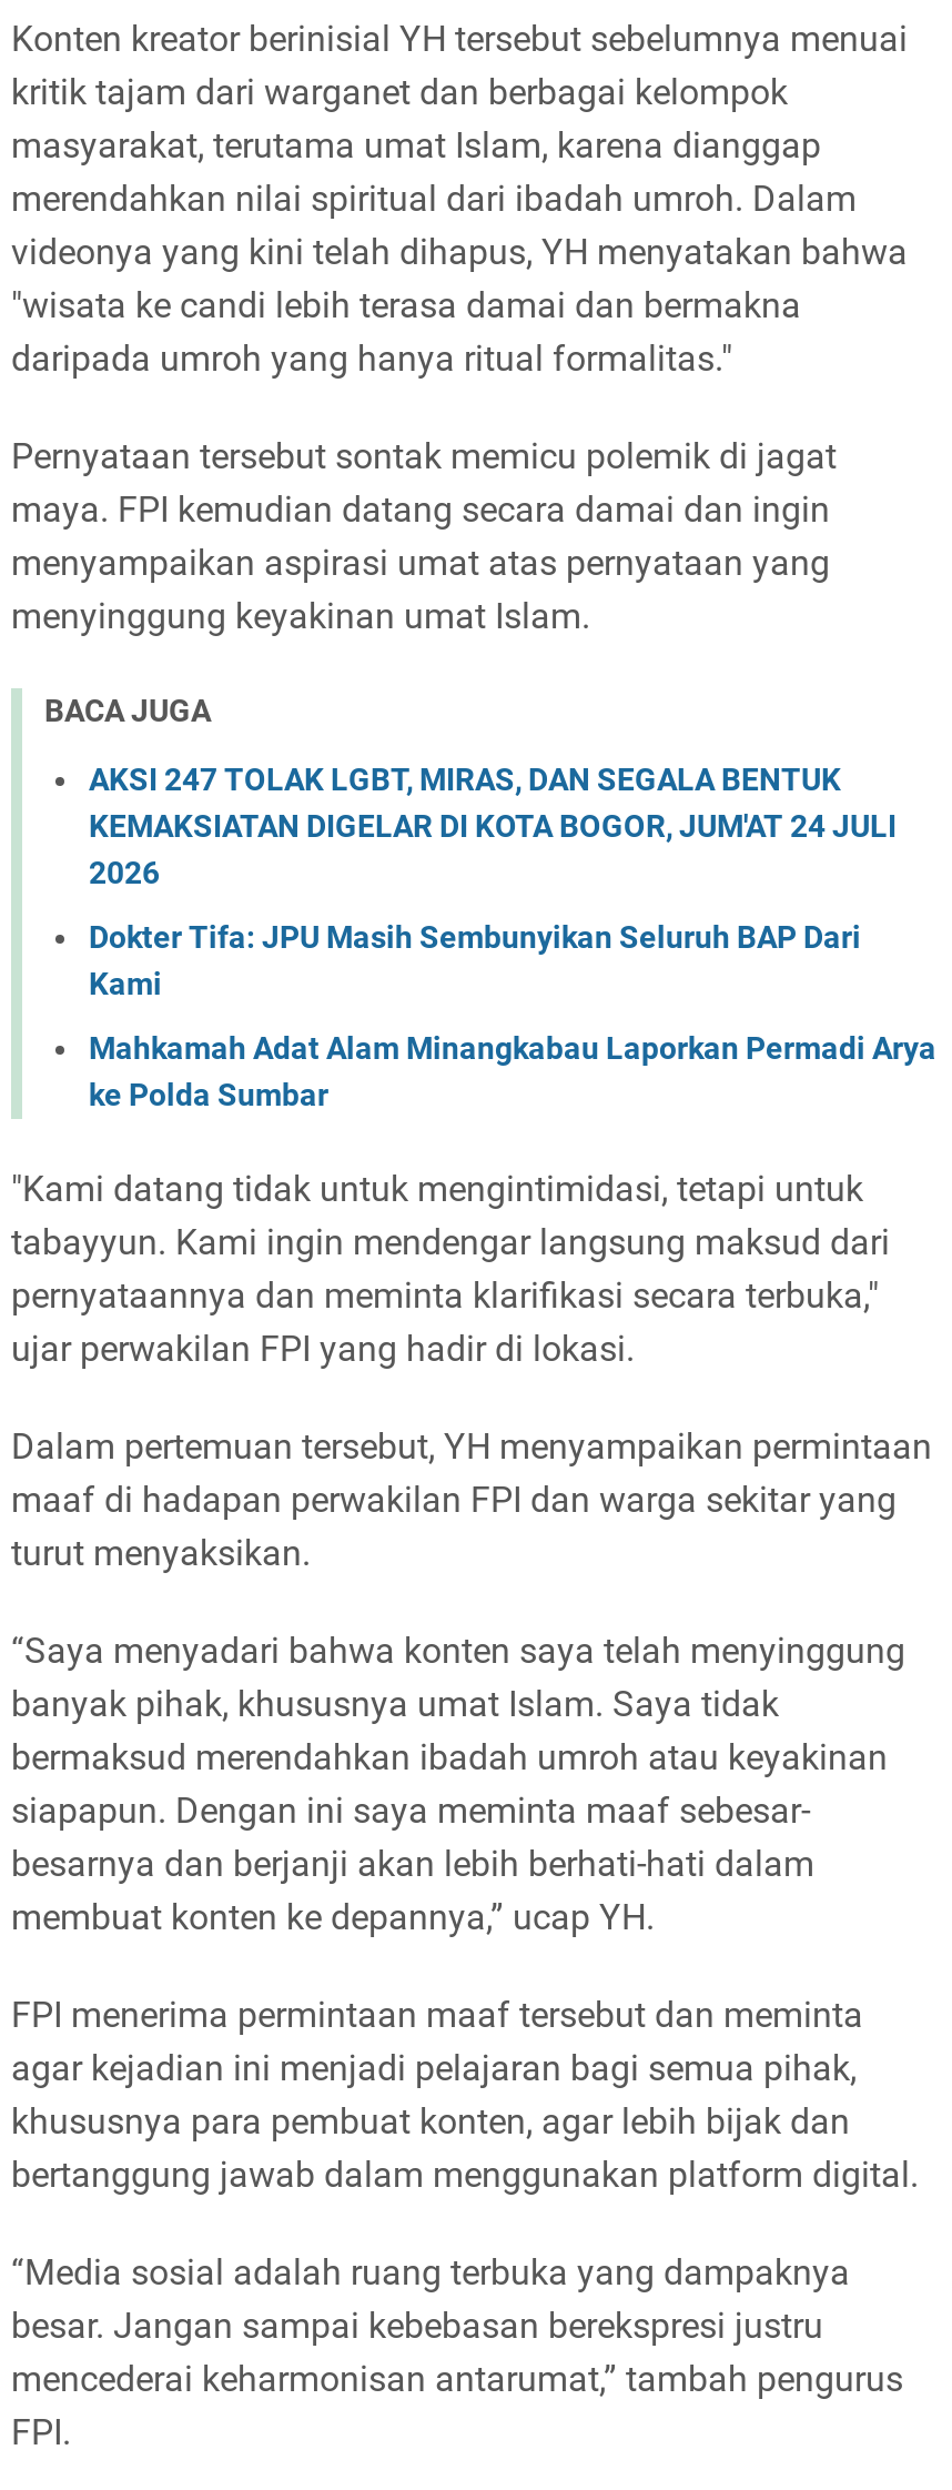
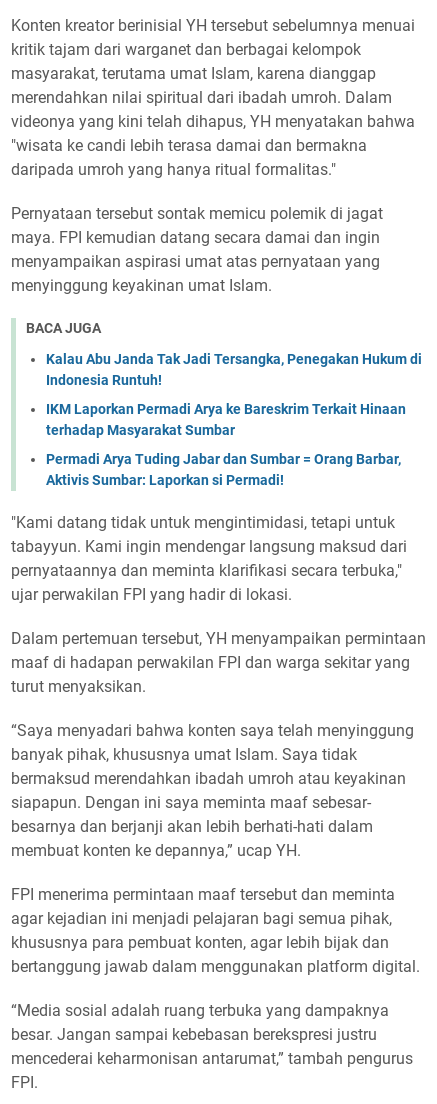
- AKSI 247 TOLAK LGBT, MIRAS, DAN SEGALA BENTUK
- KEMAKSIATAN DIGELAR DI KOTA BOGOR, JUM'AT 24 JULI
- 2026
+ Kalau Abu Janda Tak Jadi Tersangka, Penegakan Hukum di
+ Indonesia Runtuh!

- Dokter Tifa: JPU Masih Sembunyikan Seluruh BAP Dari
- Kami
+ IKM Laporkan Permadi Arya ke Bareskrim Terkait Hinaan
+ terhadap Masyarakat Sumbar

- Mahkamah Adat Alam Minangkabau Laporkan Permadi Arya
- ke Polda Sumbar
+ Permadi Arya Tuding Jabar dan Sumbar = Orang Barbar,
+ Aktivis Sumbar: Laporkan si Permadi!
